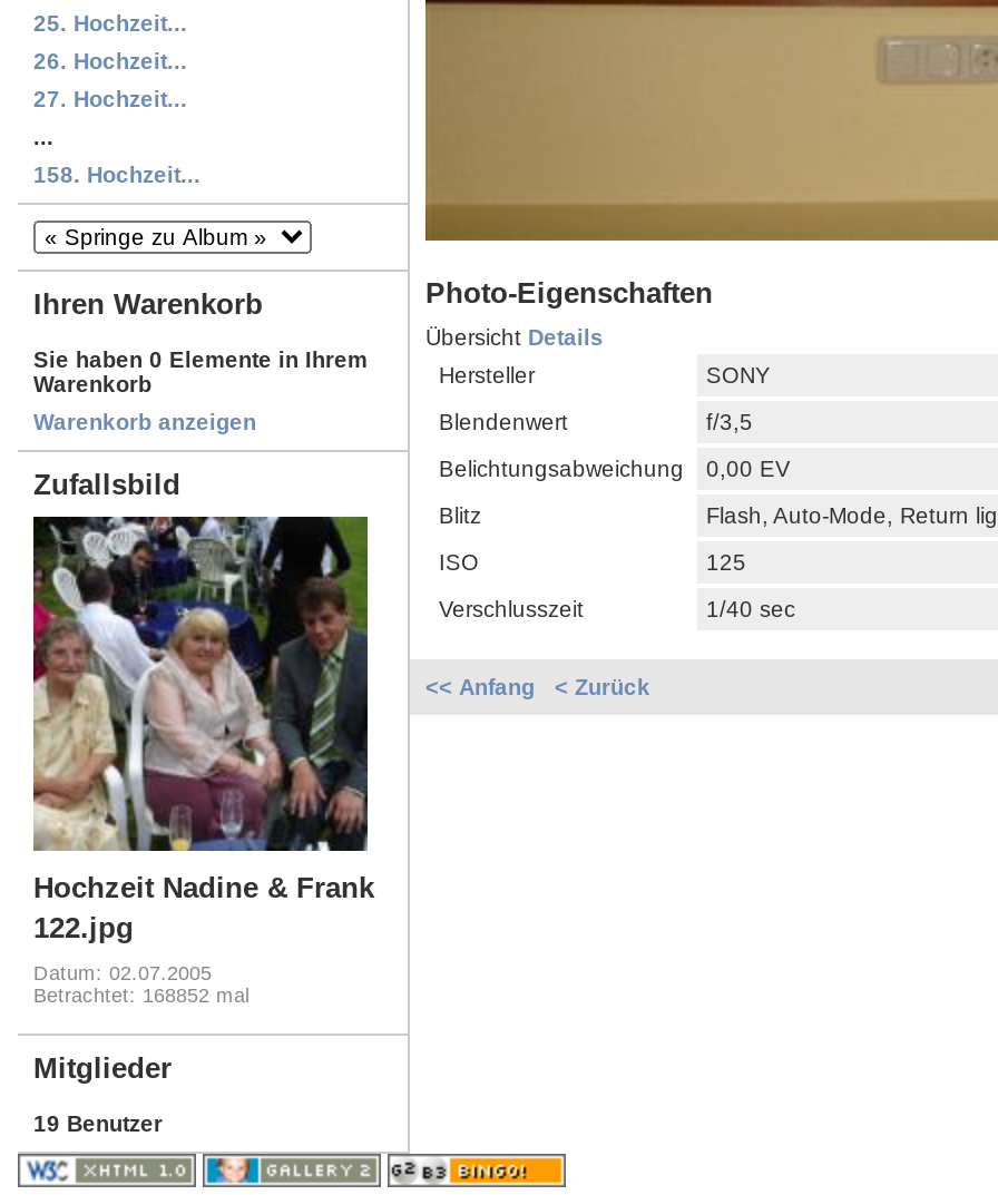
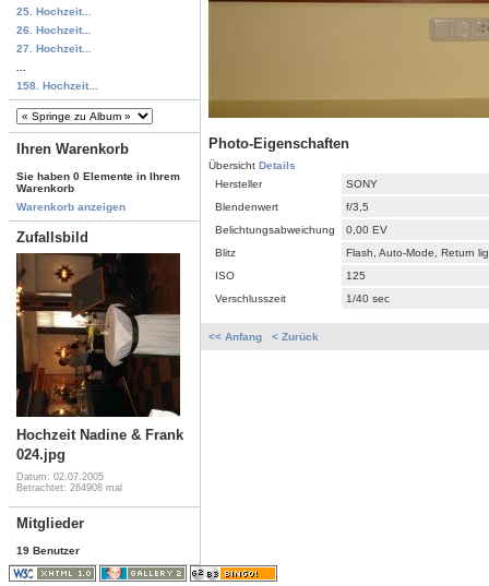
- [image]
- 122.jpg
+ [image]
+ 024.jpg

- Betrachtet: 168852 mal
+ Betrachtet: 264908 mal
